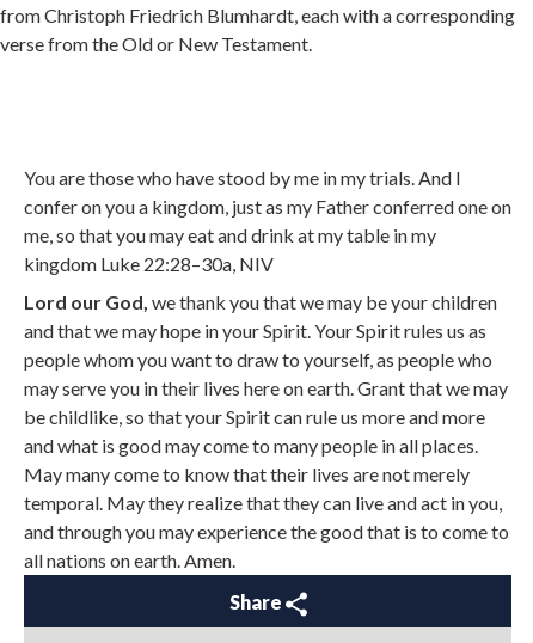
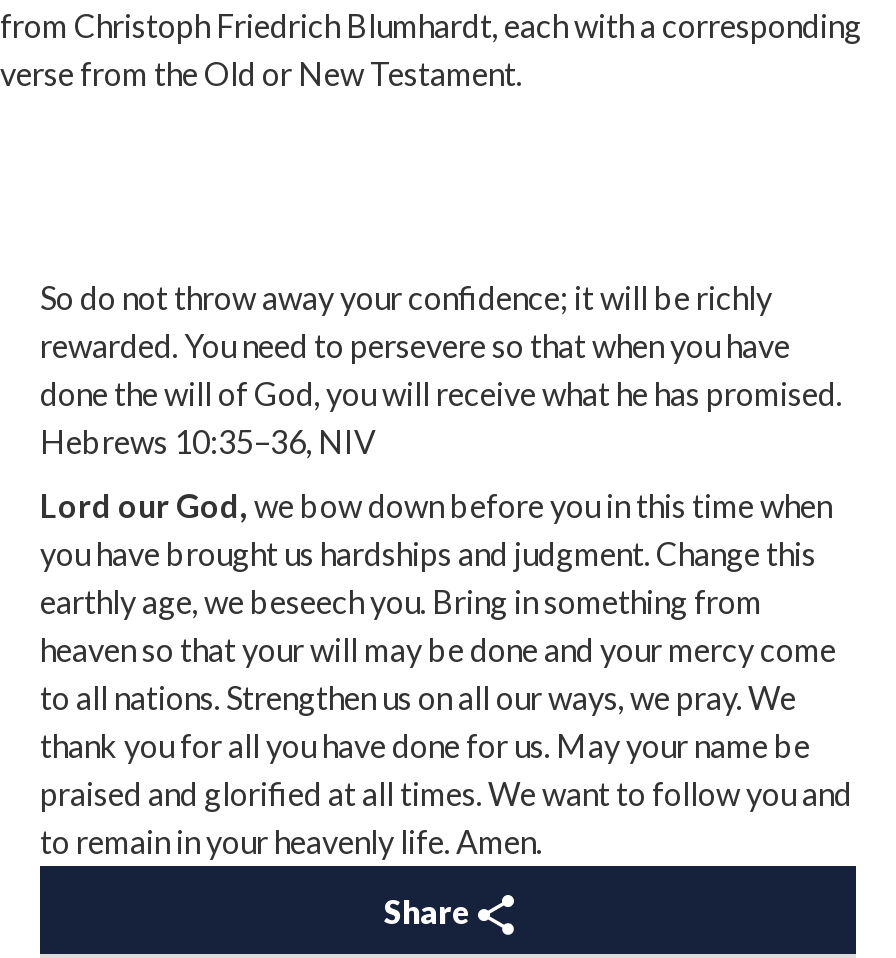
- You are those who have stood by me in my trials. And I
- confer on you a kingdom, just as my Father conferred one on
- me, so that you may eat and drink at my table in my
- kingdom Luke 22:28–30a, NIV
+ So do not throw away your confidence; it will be richly
+ rewarded. You need to persevere so that when you have
+ done the will of God, you will receive what he has promised.
+ Hebrews 10:35–36, NIV

- Lord our God, we thank you that we may be your children
- and that we may hope in your Spirit. Your Spirit rules us as
- people whom you want to draw to yourself, as people who
- may serve you in their lives here on earth. Grant that we may
- be childlike, so that your Spirit can rule us more and more
- and what is good may come to many people in all places.
- May many come to know that their lives are not merely
- temporal. May they realize that they can live and act in you,
- and through you may experience the good that is to come to
- all nations on earth. Amen.
+ Lord our God, we bow down before you in this time when
+ you have brought us hardships and judgment. Change this
+ earthly age, we beseech you. Bring in something from
+ heaven so that your will may be done and your mercy come
+ to all nations. Strengthen us on all our ways, we pray. We
+ thank you for all you have done for us. May your name be
+ praised and glorified at all times. We want to follow you and
+ to remain in your heavenly life. Amen.
